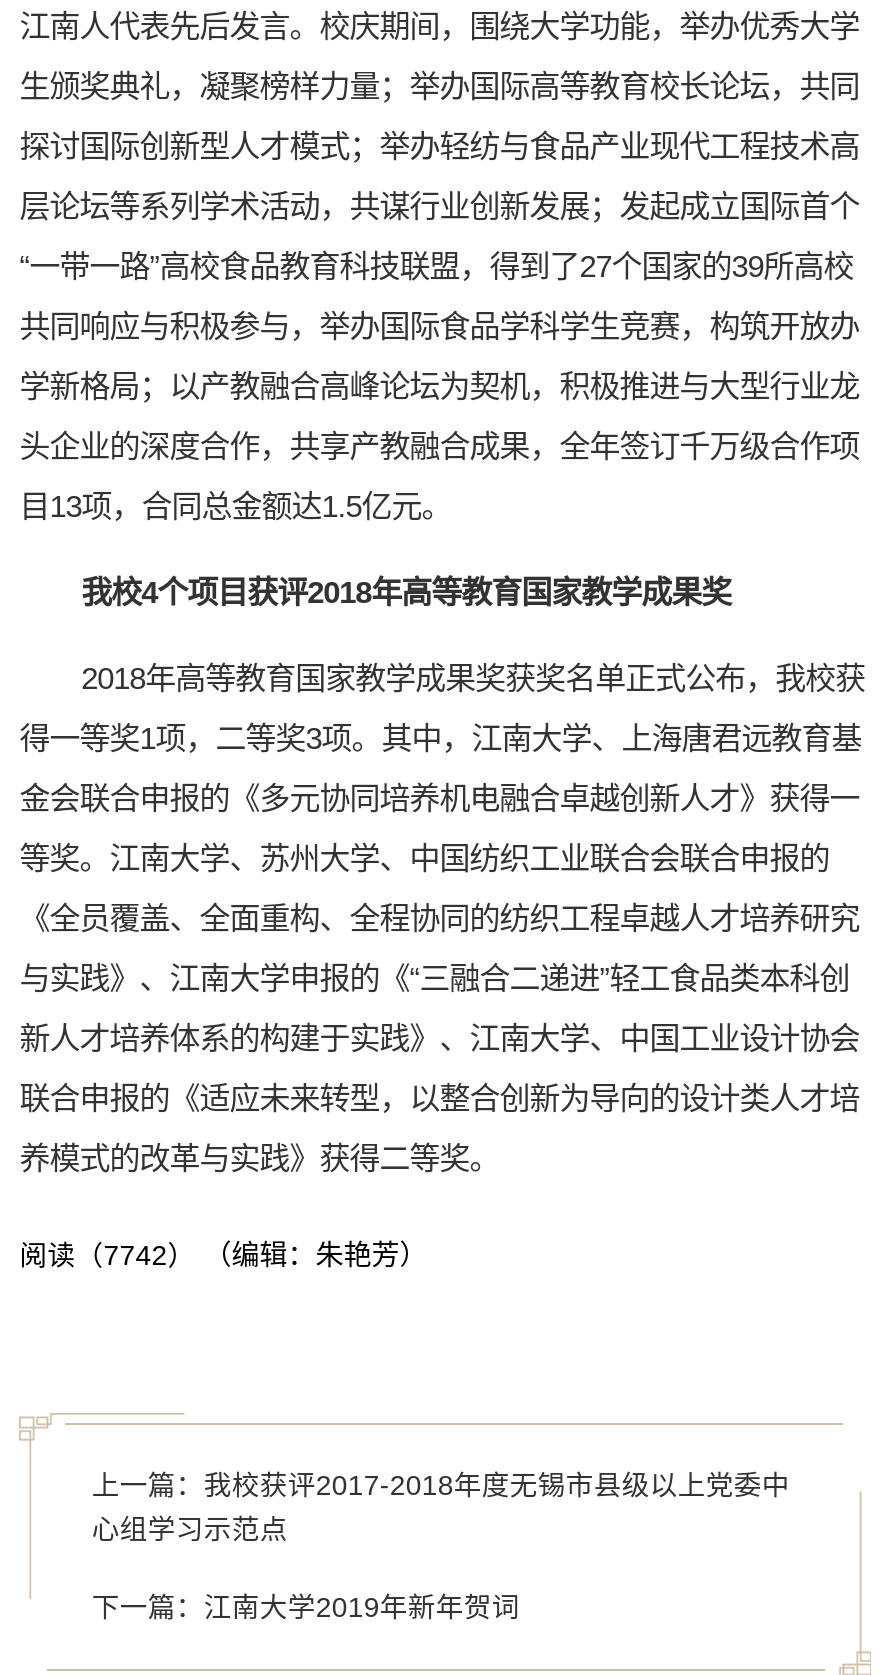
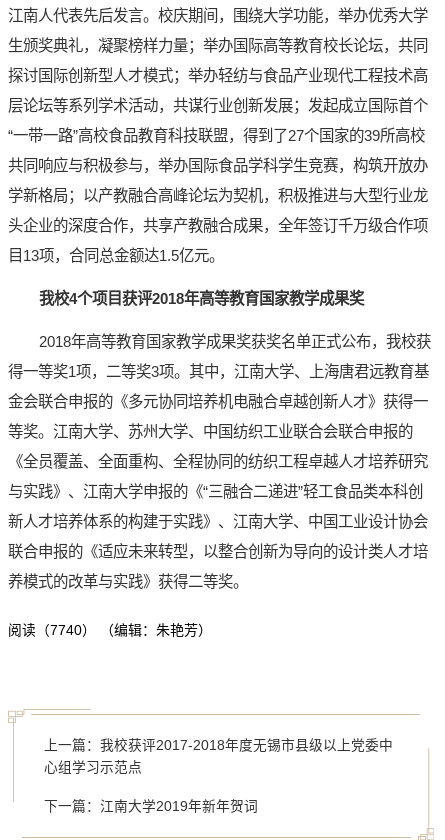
- 阅读（7742） （编辑：朱艳芳）
+ 阅读（7740） （编辑：朱艳芳）
